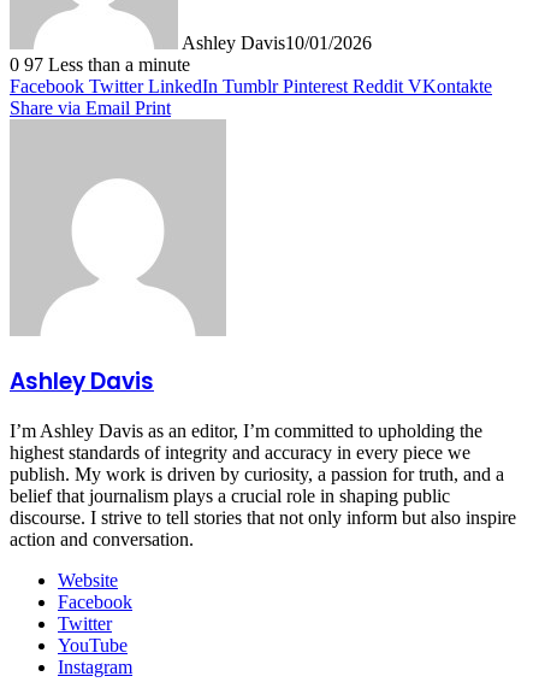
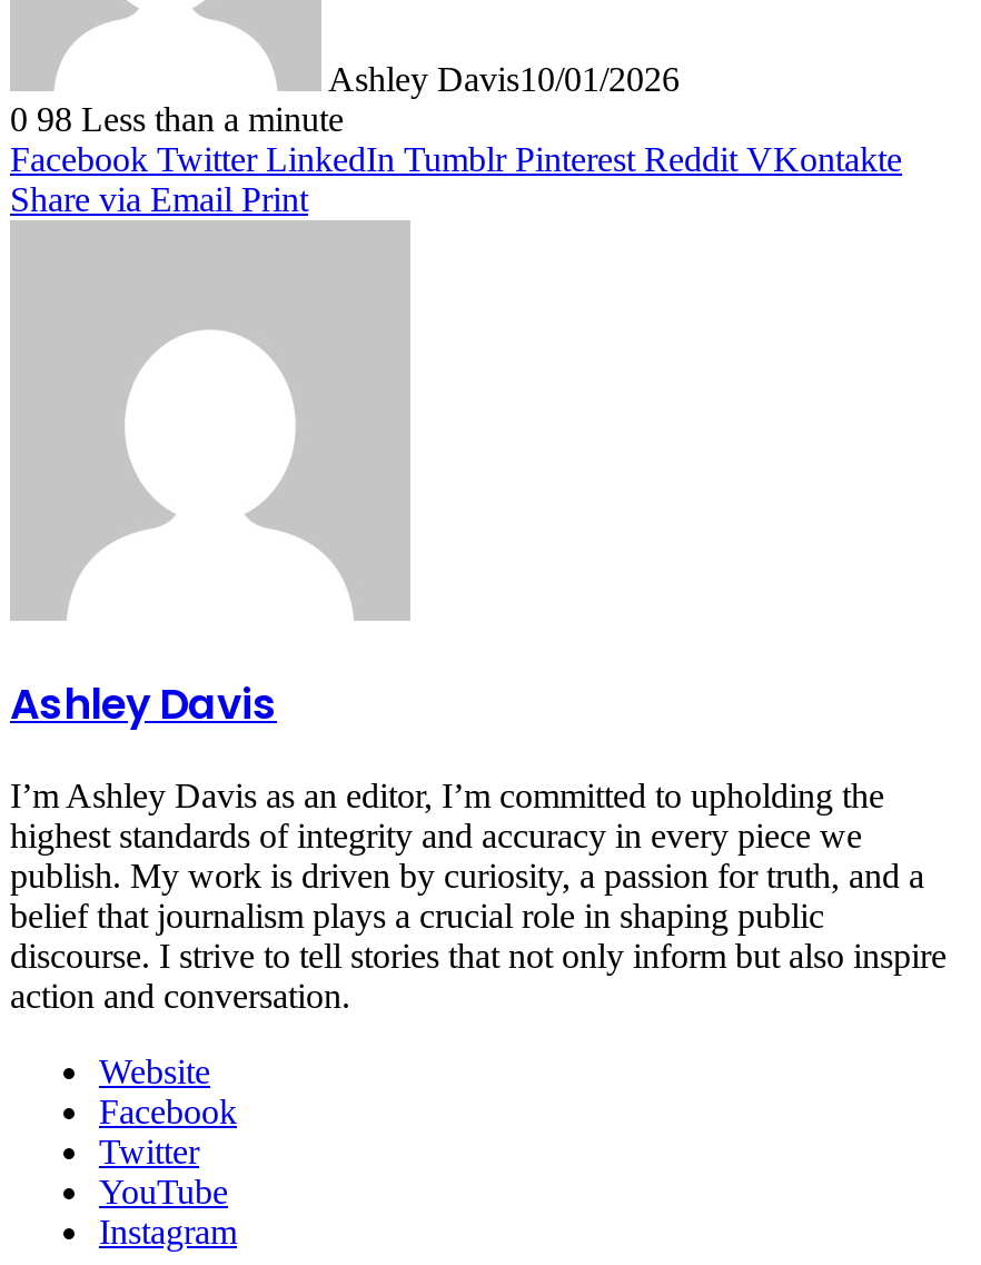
- 0 97 Less than a minute
+ 0 98 Less than a minute
